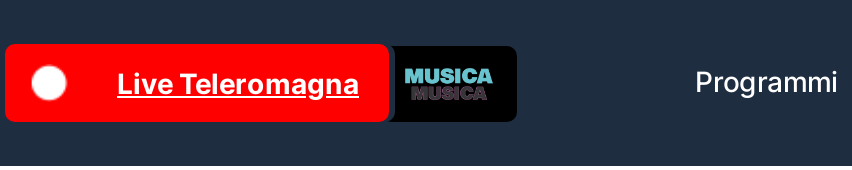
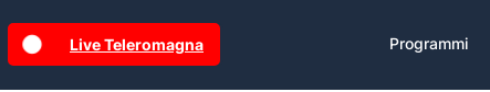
- [image]
